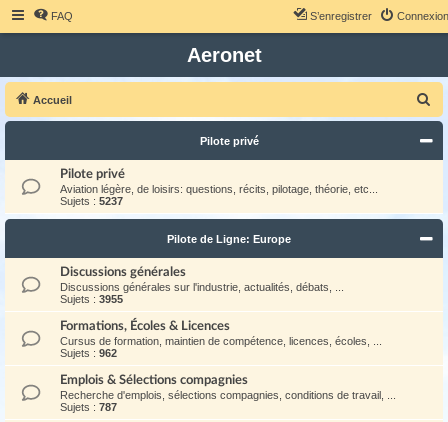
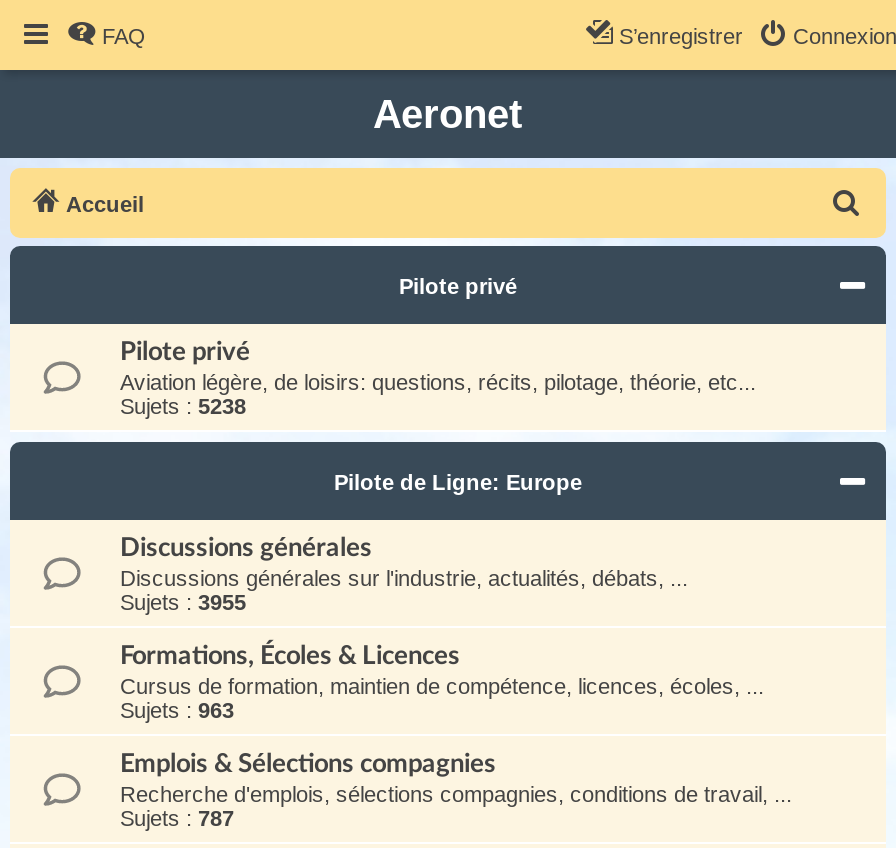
- Sujets : 5237
+ Sujets : 5238

- Sujets : 962
+ Sujets : 963
